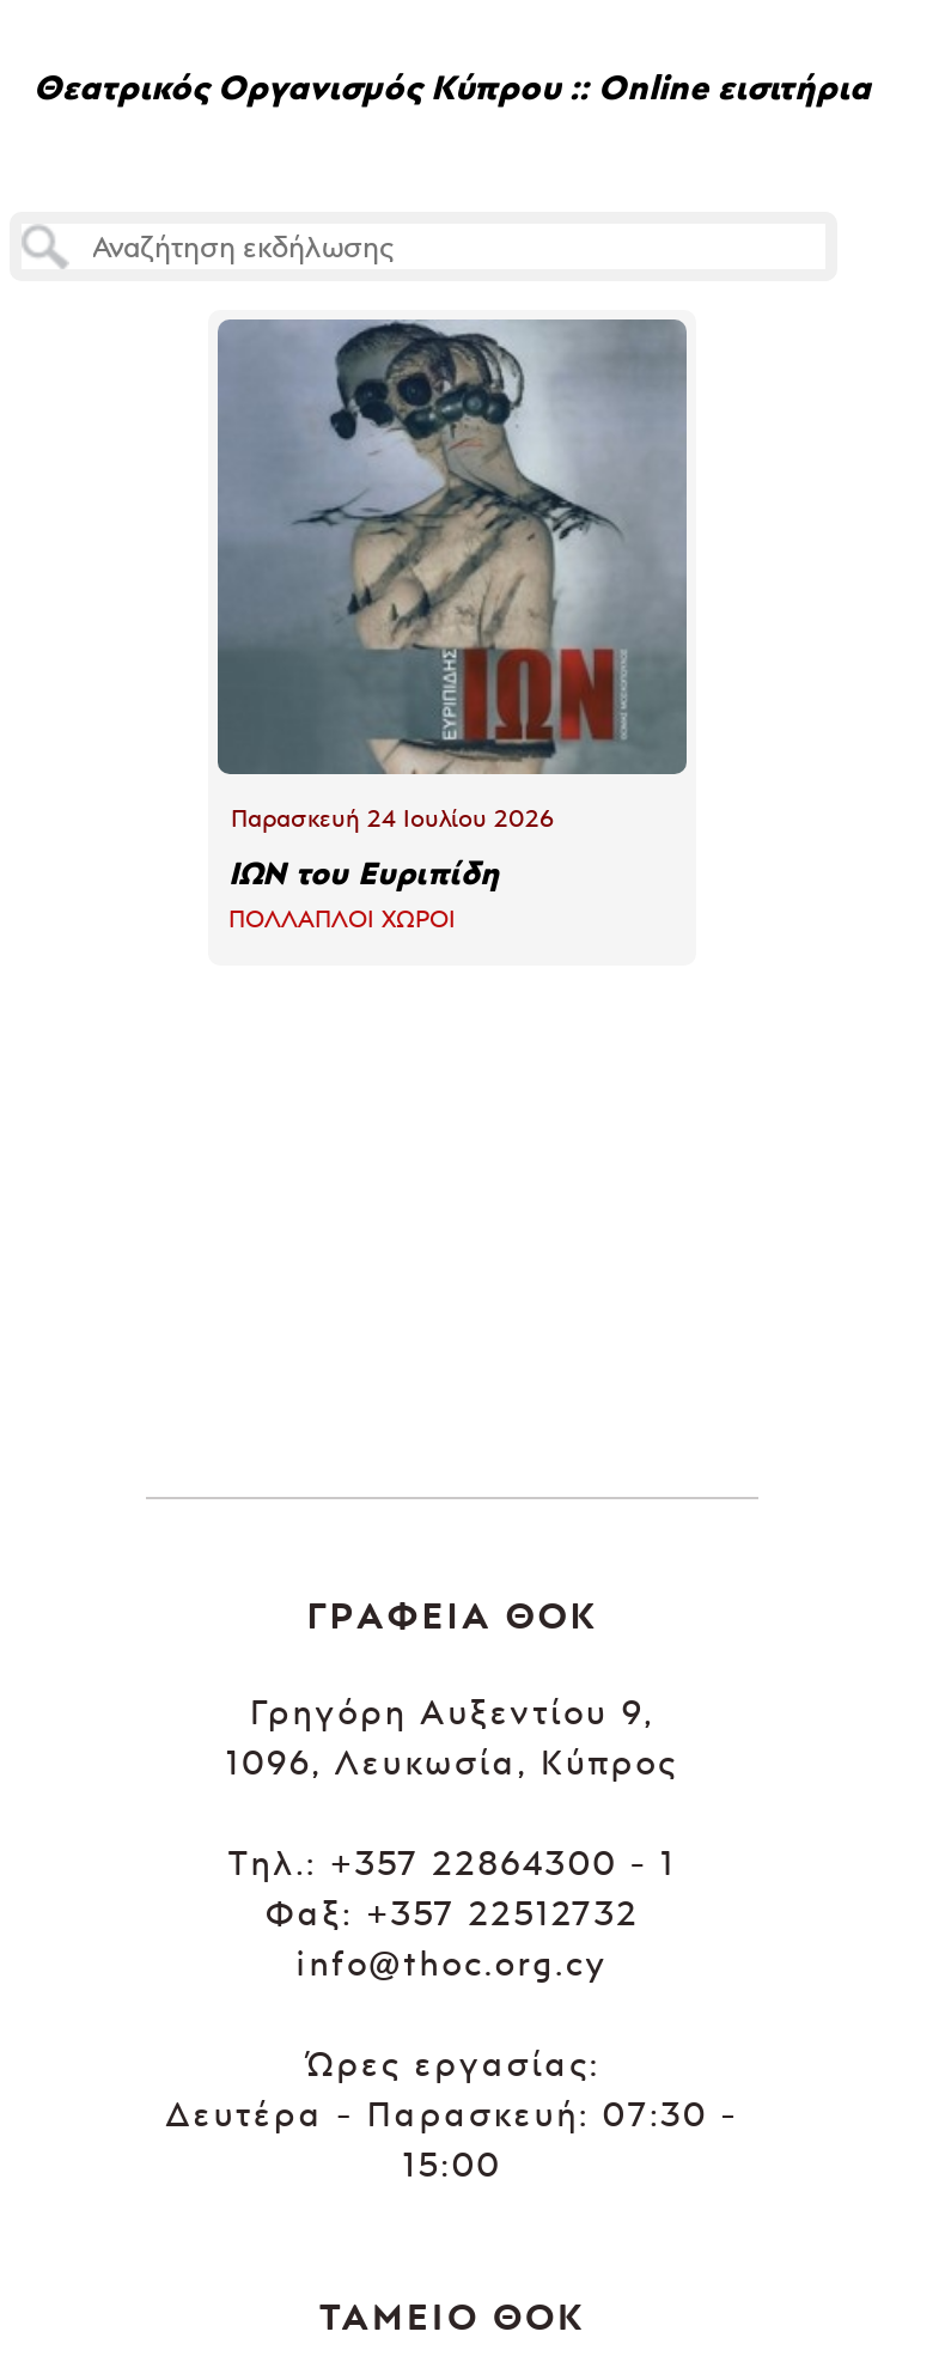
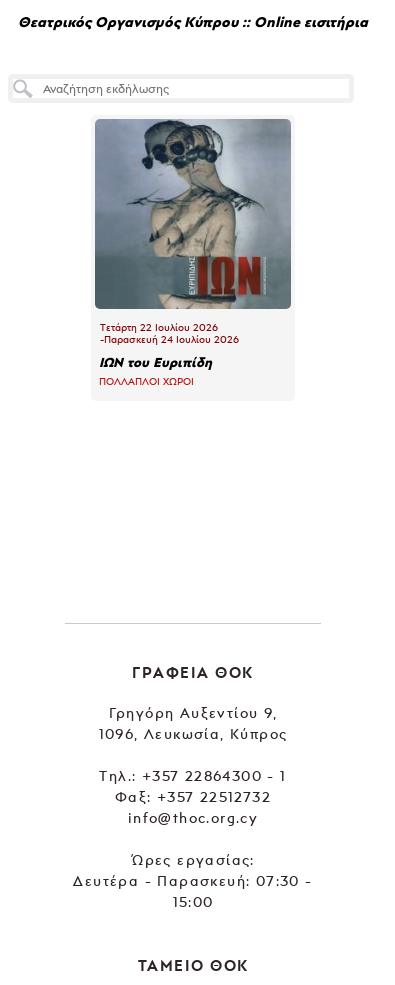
- Παρασκευή 24 Ιουλίου 2026
+ Τετάρτη 22 Ιουλίου 2026
+ -Παρασκευή 24 Ιουλίου 2026
